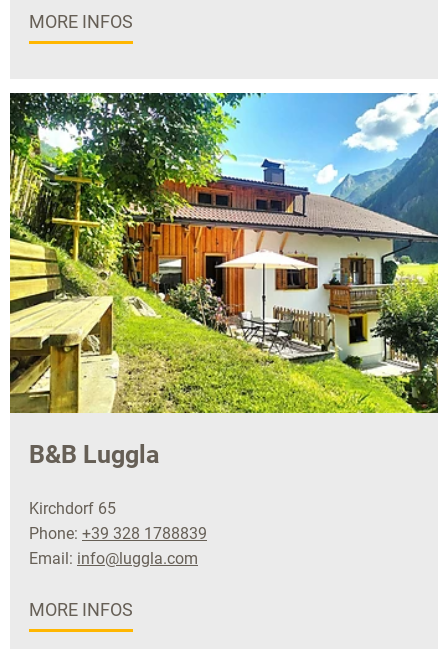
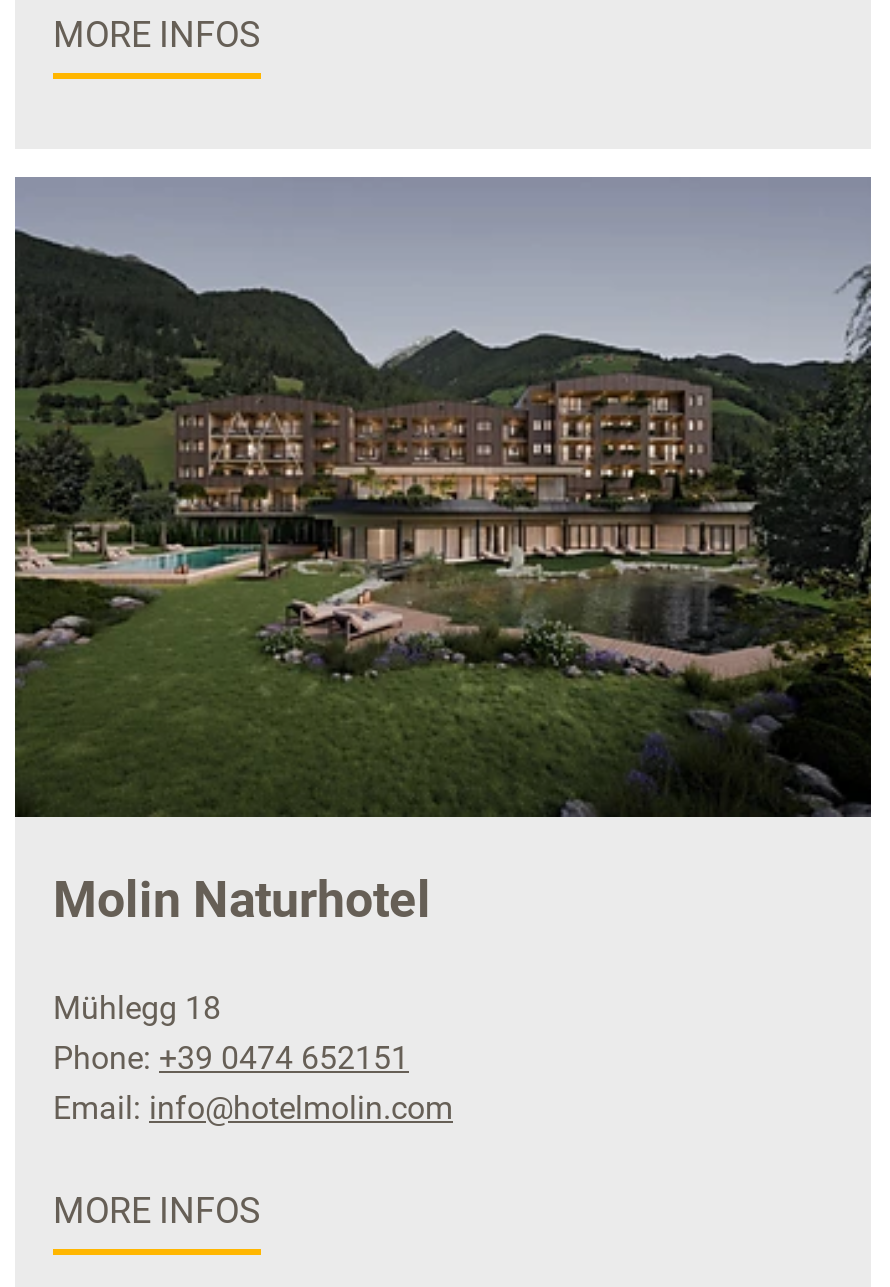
- [image]
- B&B Luggla
+ [image]
+ Molin Naturhotel

- Kirchdorf 65
- Phone: +39 328 1788839
- Email: info@luggla.com
+ Mühlegg 18
+ Phone: +39 0474 652151
+ Email: info@hotelmolin.com
